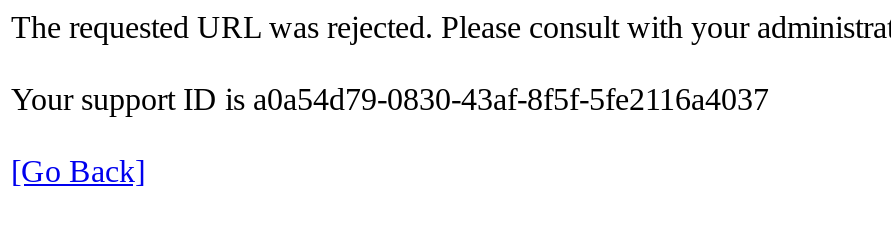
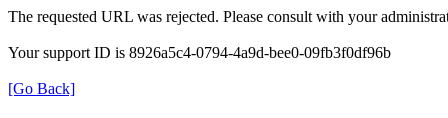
- Your support ID is a0a54d79-0830-43af-8f5f-5fe2116a4037
+ Your support ID is 8926a5c4-0794-4a9d-bee0-09fb3f0df96b
